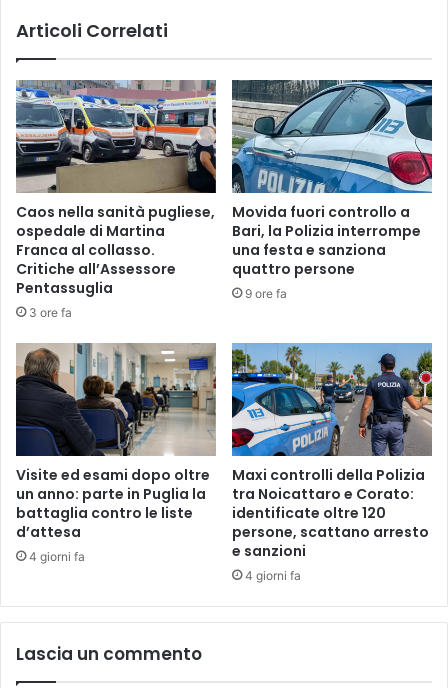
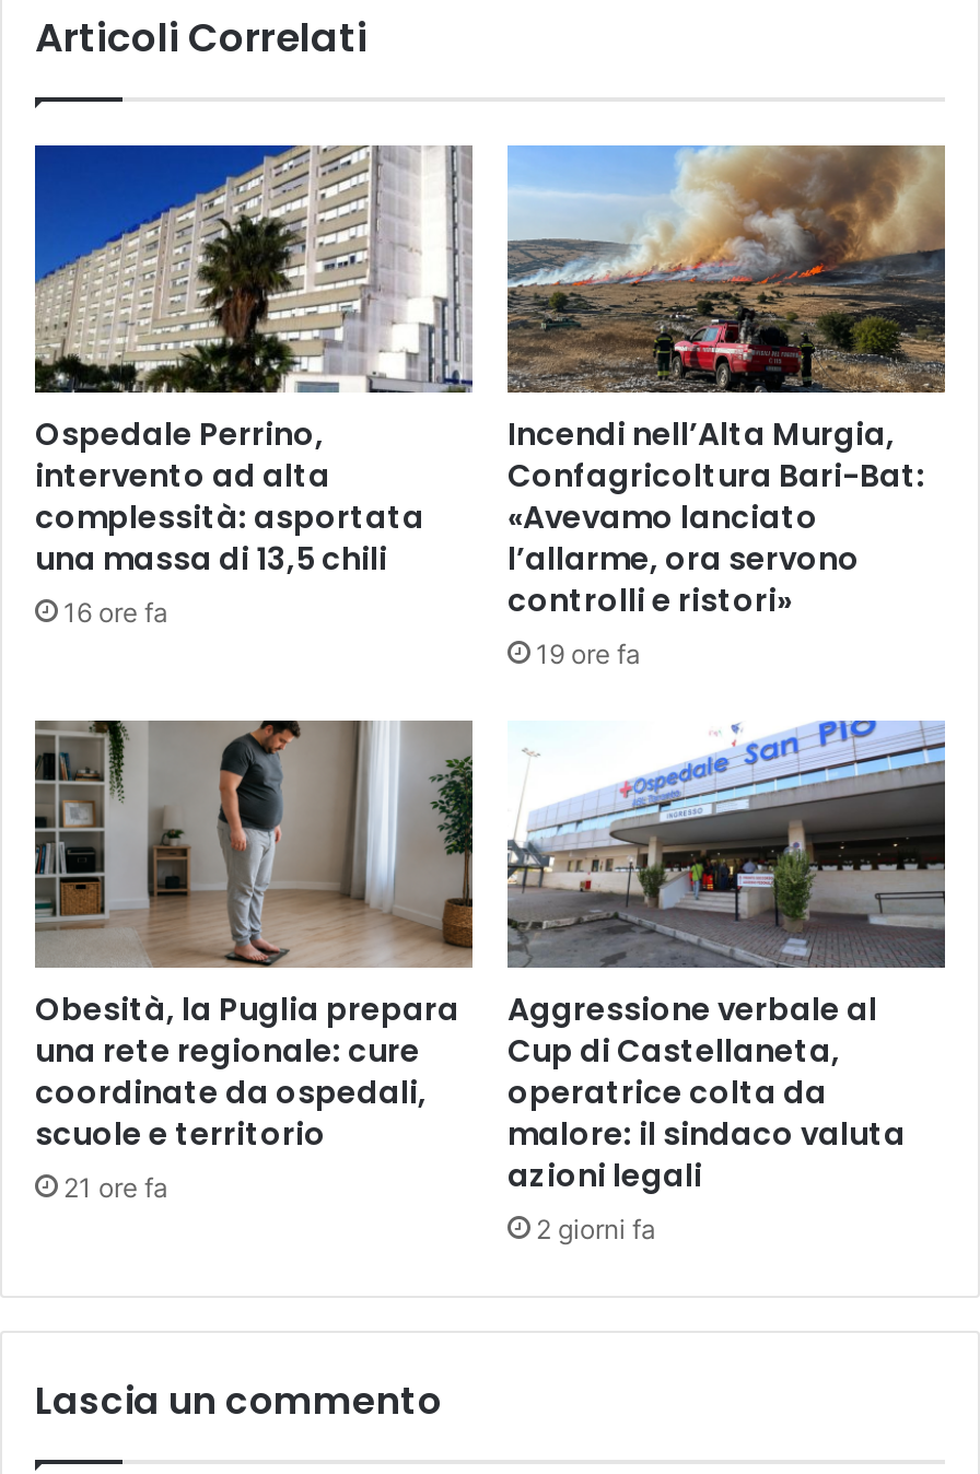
- [image]
- Caos nella sanità pugliese,
- ospedale di Martina
- Franca al collasso.
- Critiche all’Assessore
- Pentassuglia
- 3 ore fa
+ [image]
+ Ospedale Perrino,
+ intervento ad alta
+ complessità: asportata
+ una massa di 13,5 chili
+ 16 ore fa

- [image]
- Movida fuori controllo a
- Bari, la Polizia interrompe
- una festa e sanziona
- quattro persone
- 9 ore fa
+ [image]
+ Incendi nell’Alta Murgia,
+ Confagricoltura Bari-Bat:
+ «Avevamo lanciato
+ l’allarme, ora servono
+ controlli e ristori»
+ 19 ore fa

- [image]
- Visite ed esami dopo oltre
- un anno: parte in Puglia la
- battaglia contro le liste
- d’attesa
- 4 giorni fa
+ [image]
+ Obesità, la Puglia prepara
+ una rete regionale: cure
+ coordinate da ospedali,
+ scuole e territorio
+ 21 ore fa

- [image]
- Maxi controlli della Polizia
- tra Noicattaro e Corato:
- identificate oltre 120
- persone, scattano arresto
- e sanzioni
- 4 giorni fa
+ [image]
+ Aggressione verbale al
+ Cup di Castellaneta,
+ operatrice colta da
+ malore: il sindaco valuta
+ azioni legali
+ 2 giorni fa
